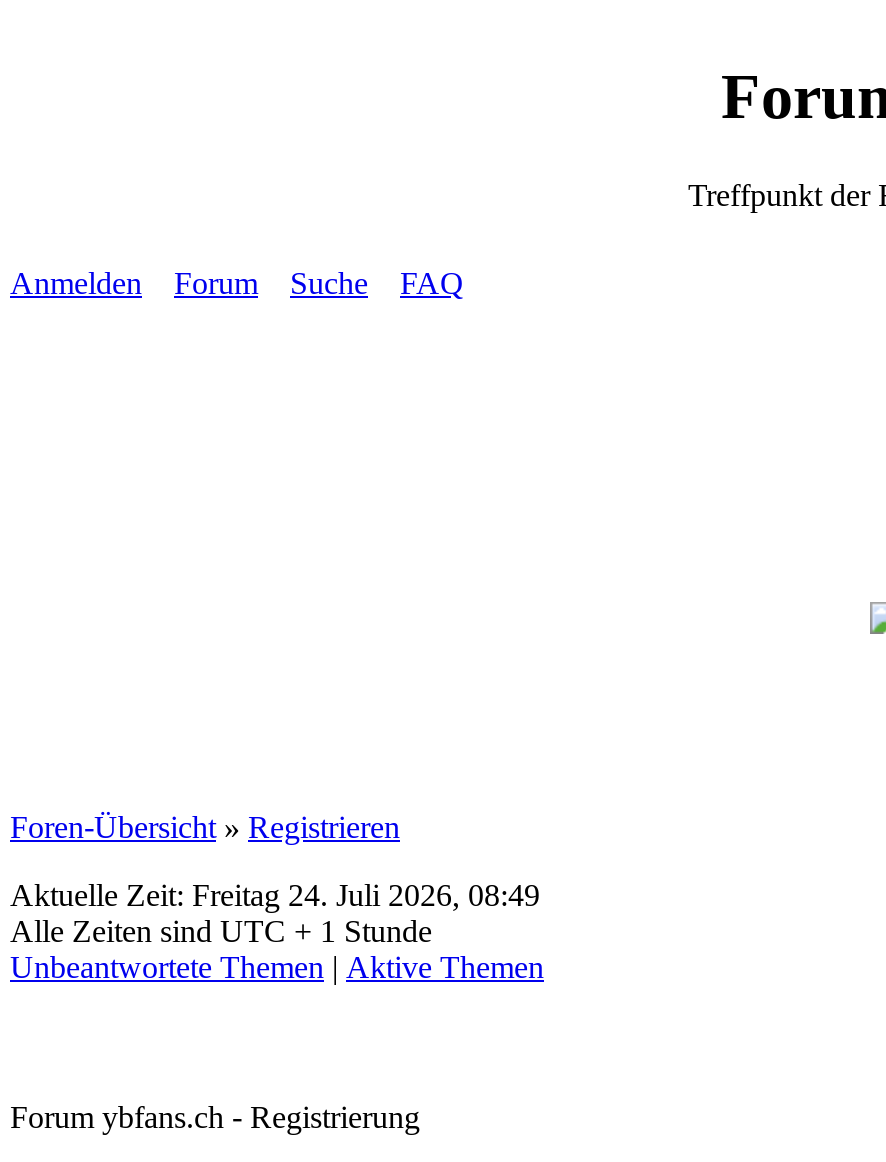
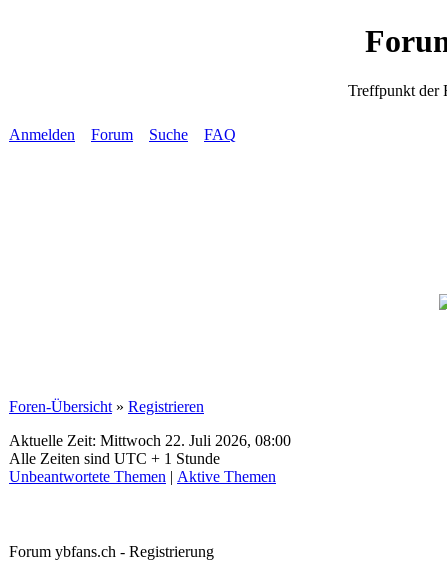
- Aktuelle Zeit: Freitag 24. Juli 2026, 08:49
+ Aktuelle Zeit: Mittwoch 22. Juli 2026, 08:00
